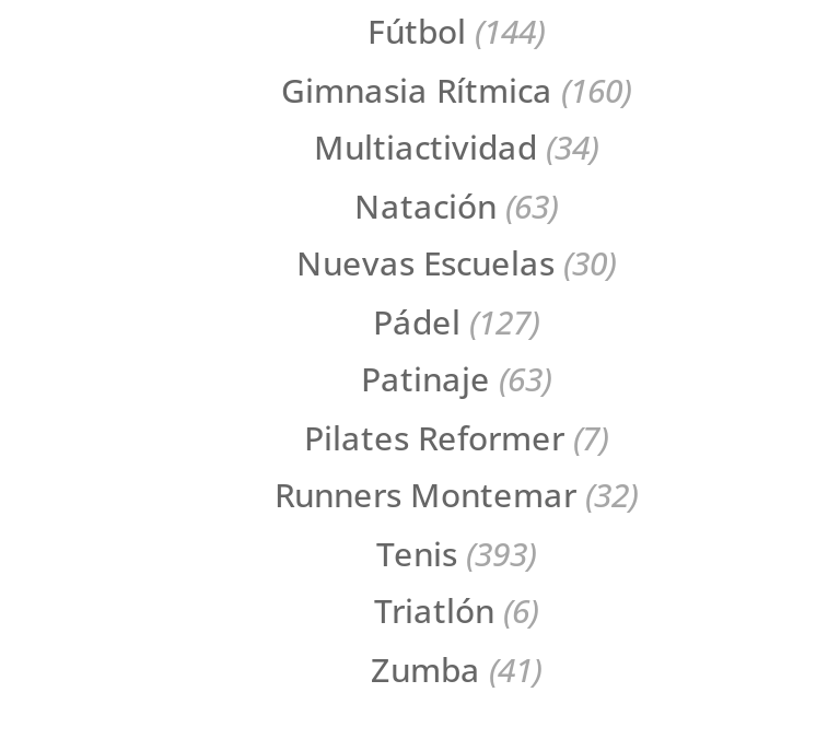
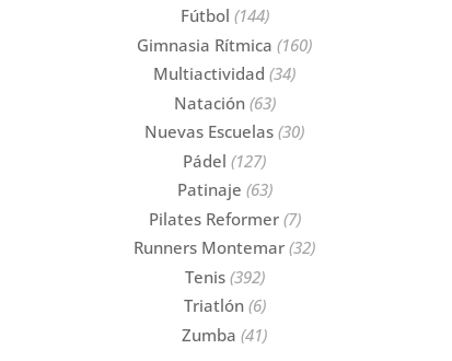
- Tenis (393)
+ Tenis (392)
